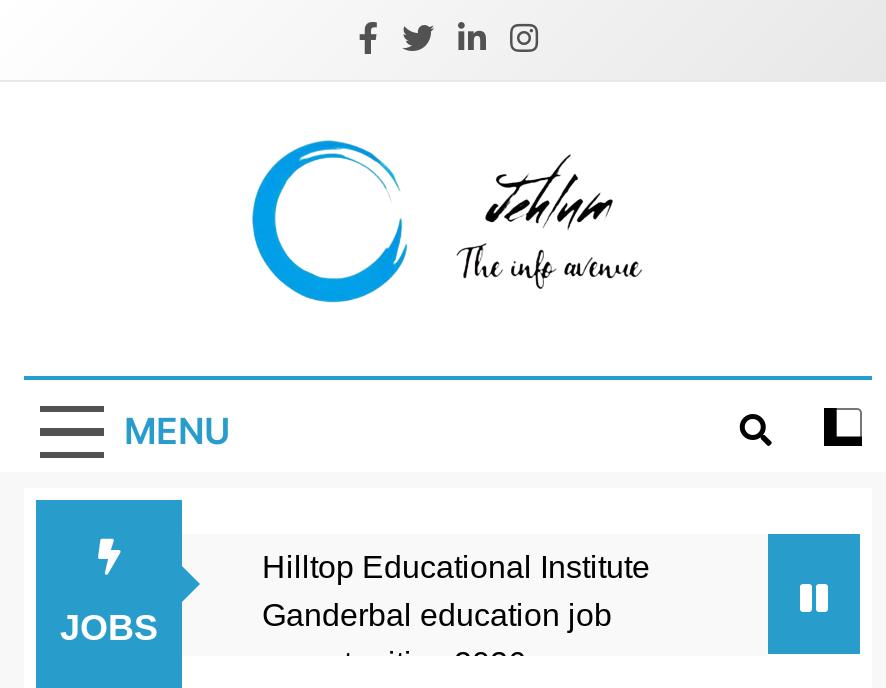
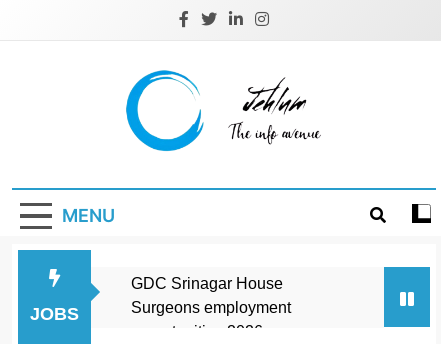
- Hilltop Educational Institute
- Ganderbal education job
+ GDC Srinagar House
+ Surgeons employment
